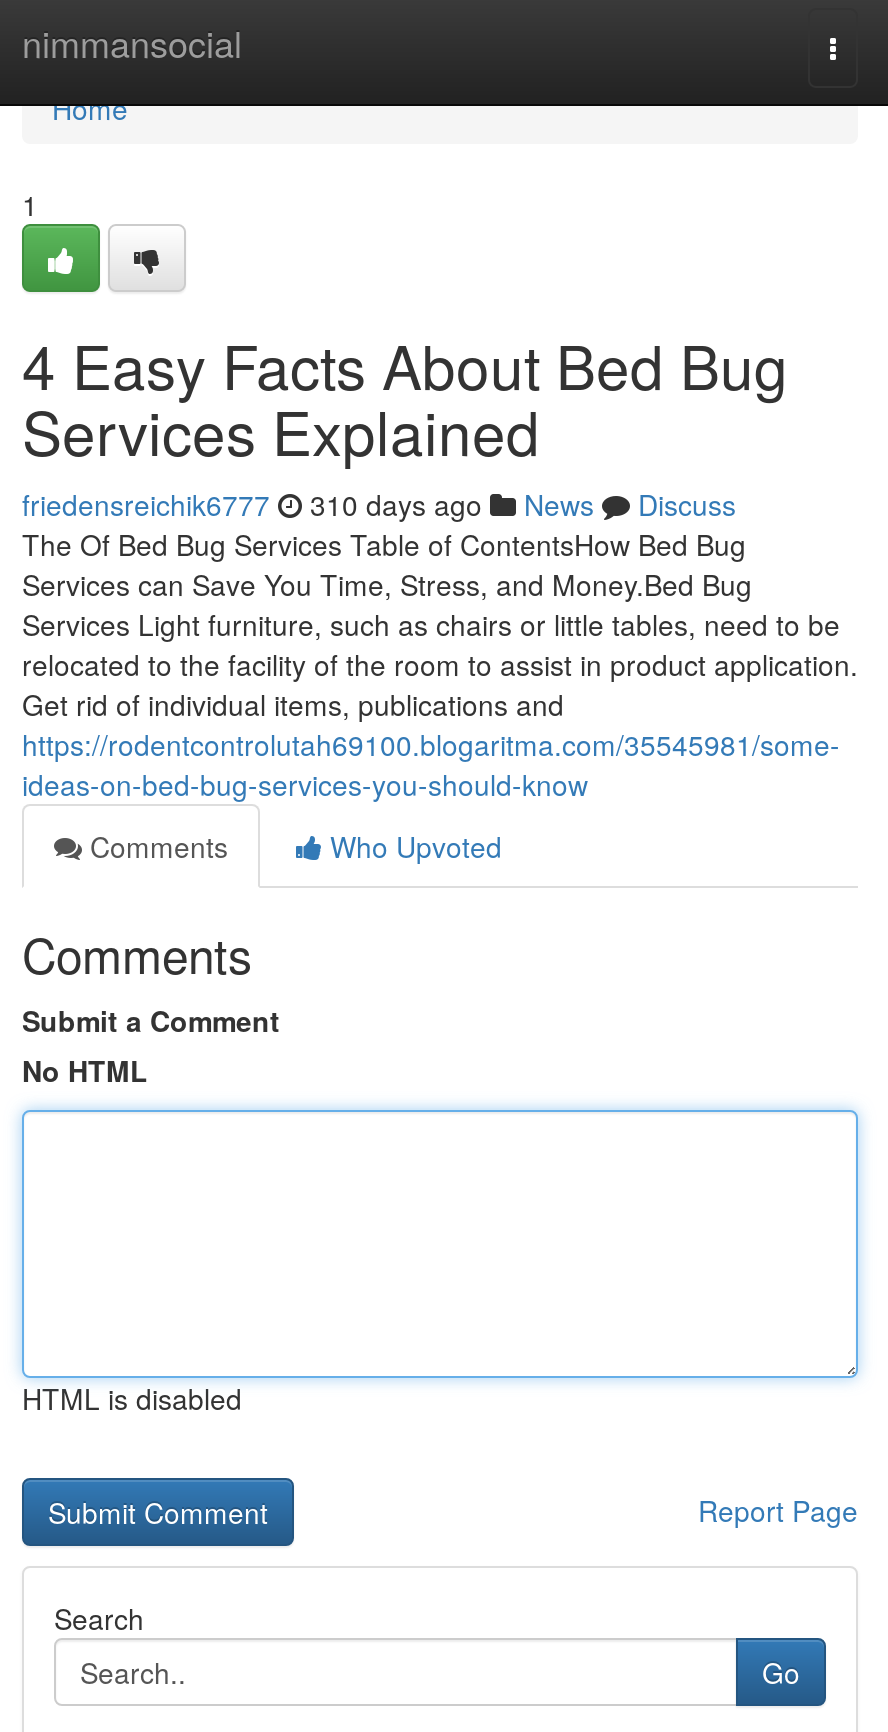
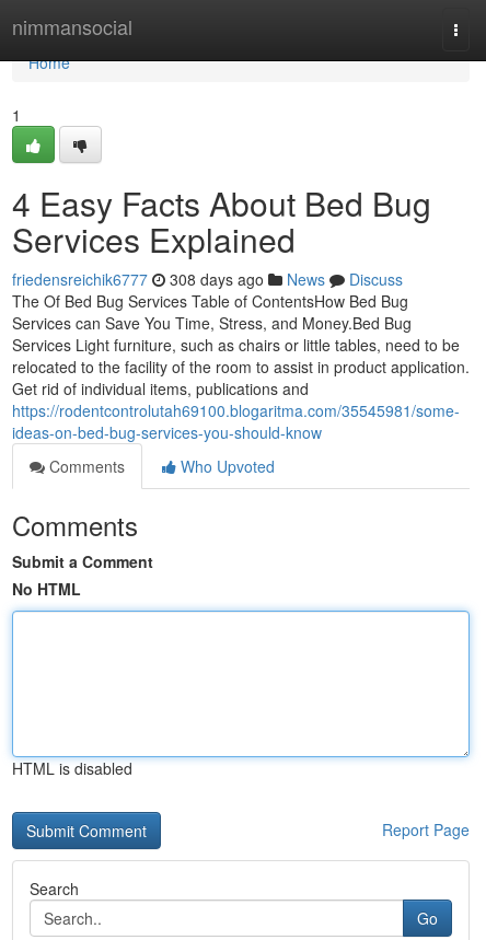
- friedensreichik6777 310 days ago News Discuss
+ friedensreichik6777 308 days ago News Discuss
